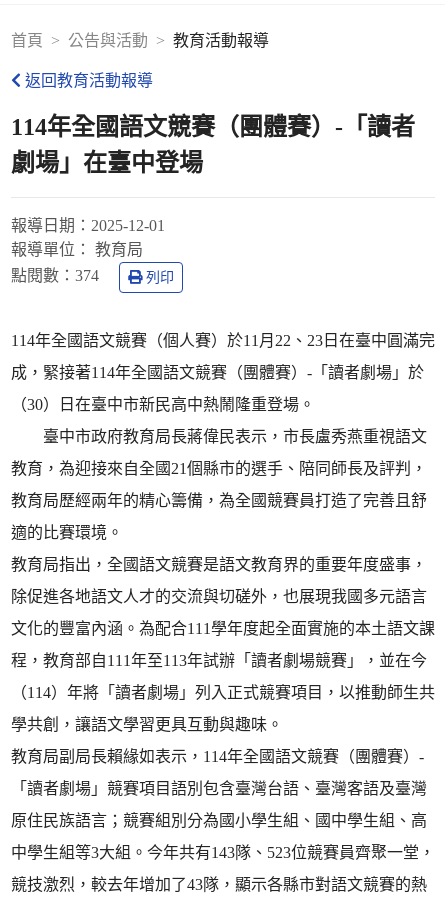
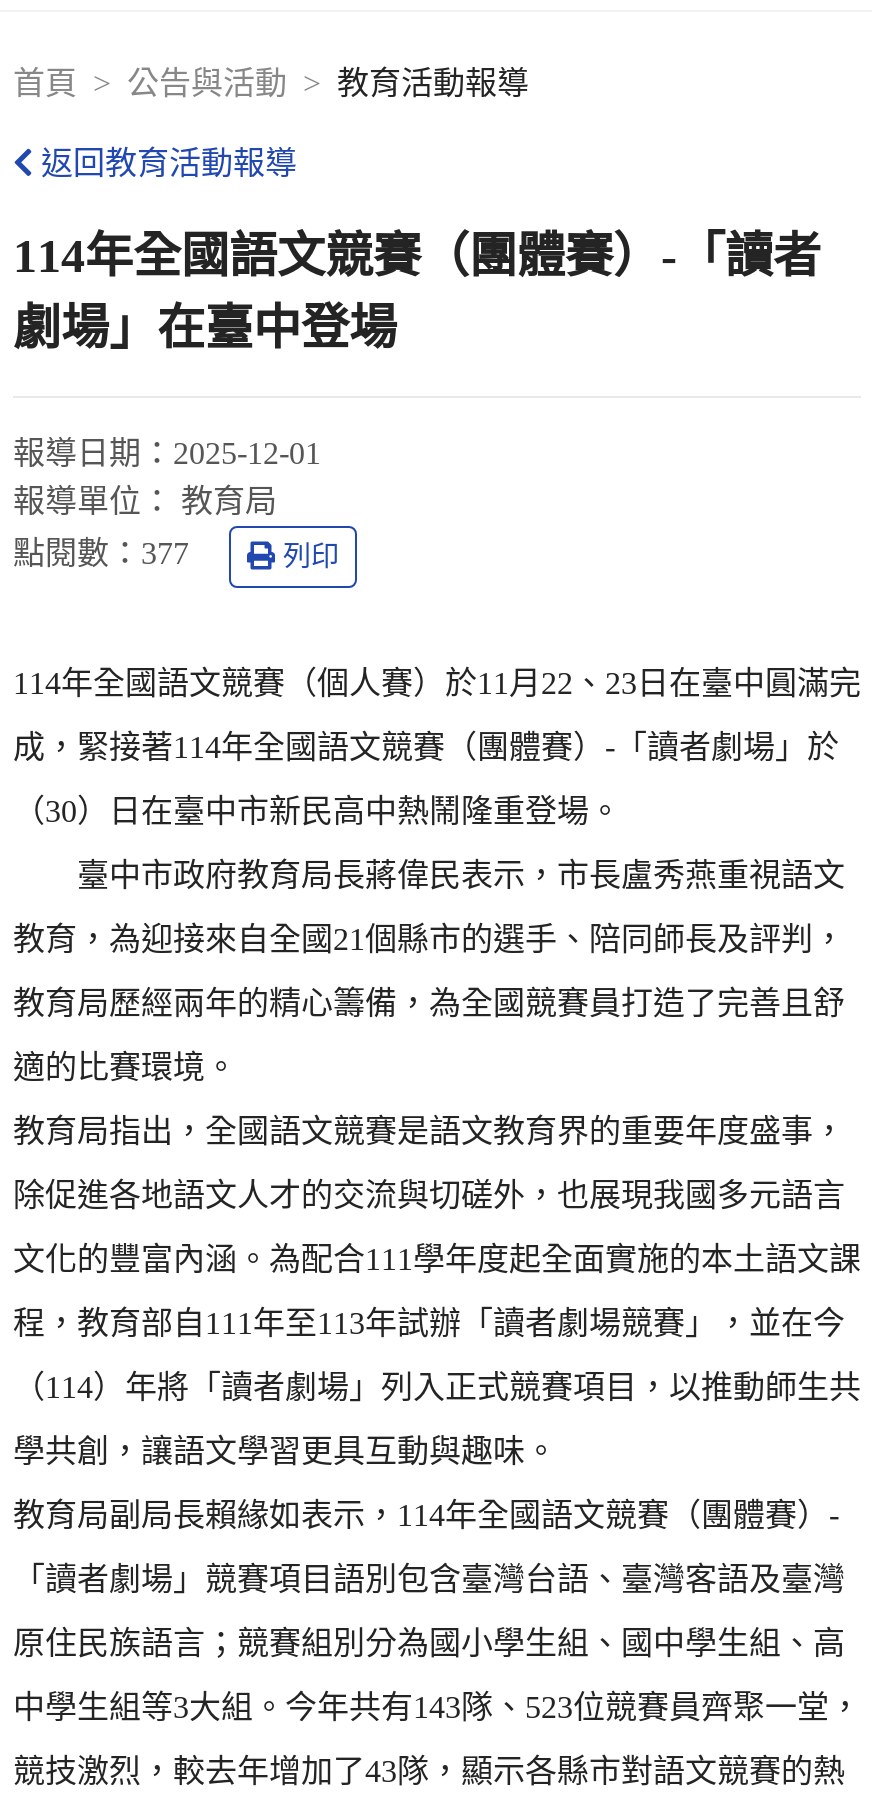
- 點閱數：374
+ 點閱數：377
